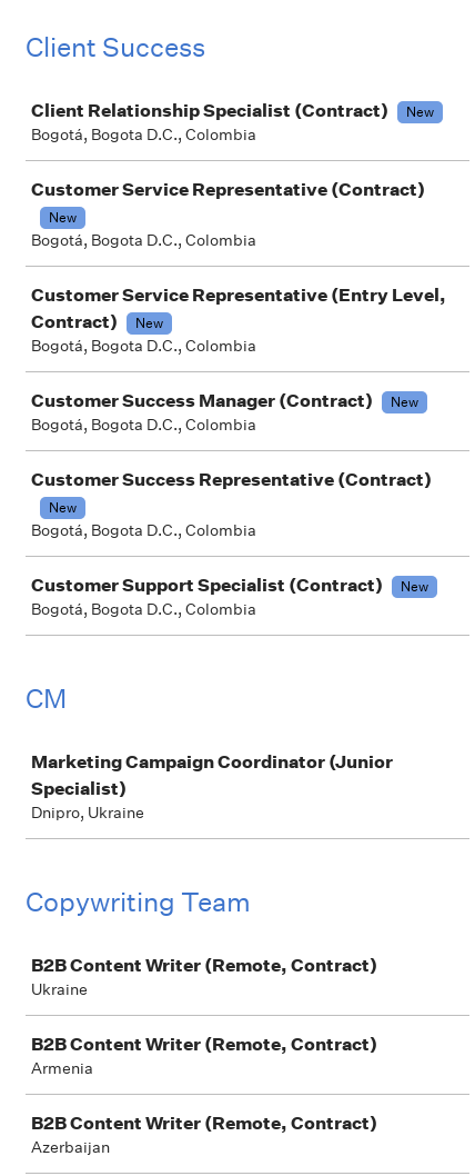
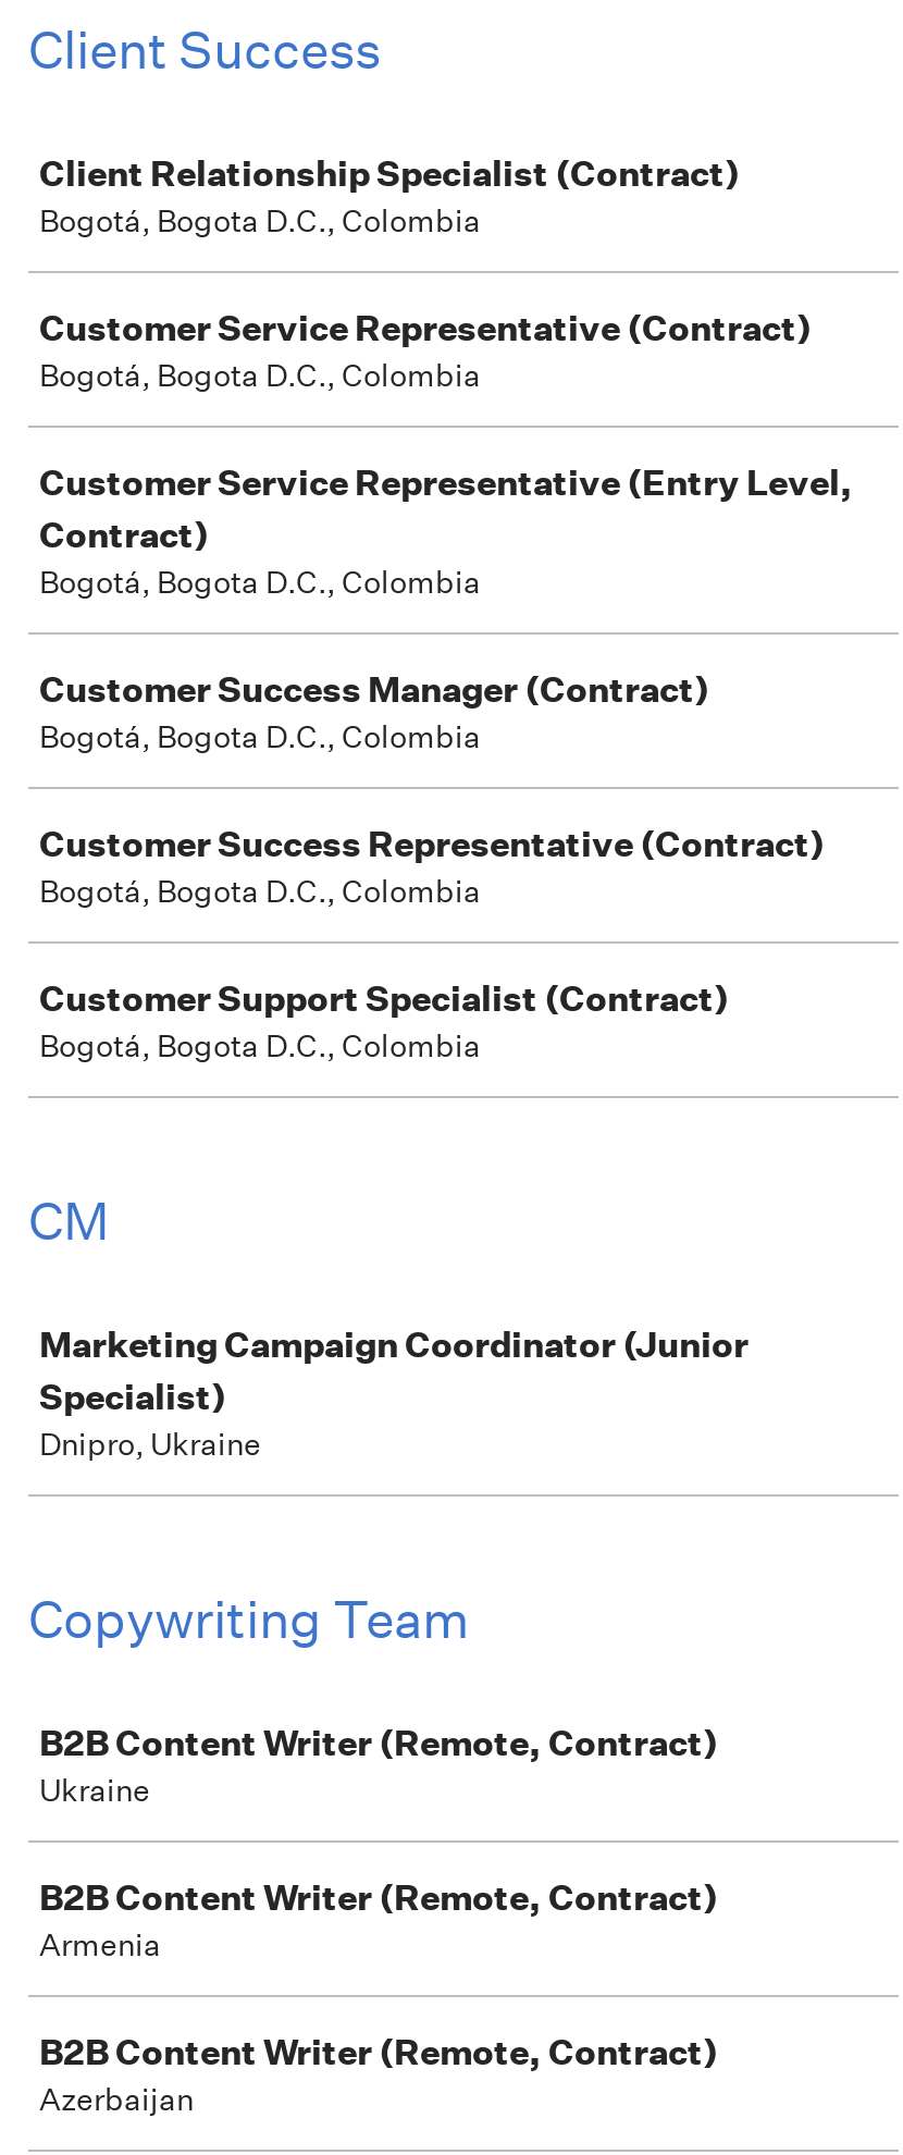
- New

- New

- New

- New

- New

- New
